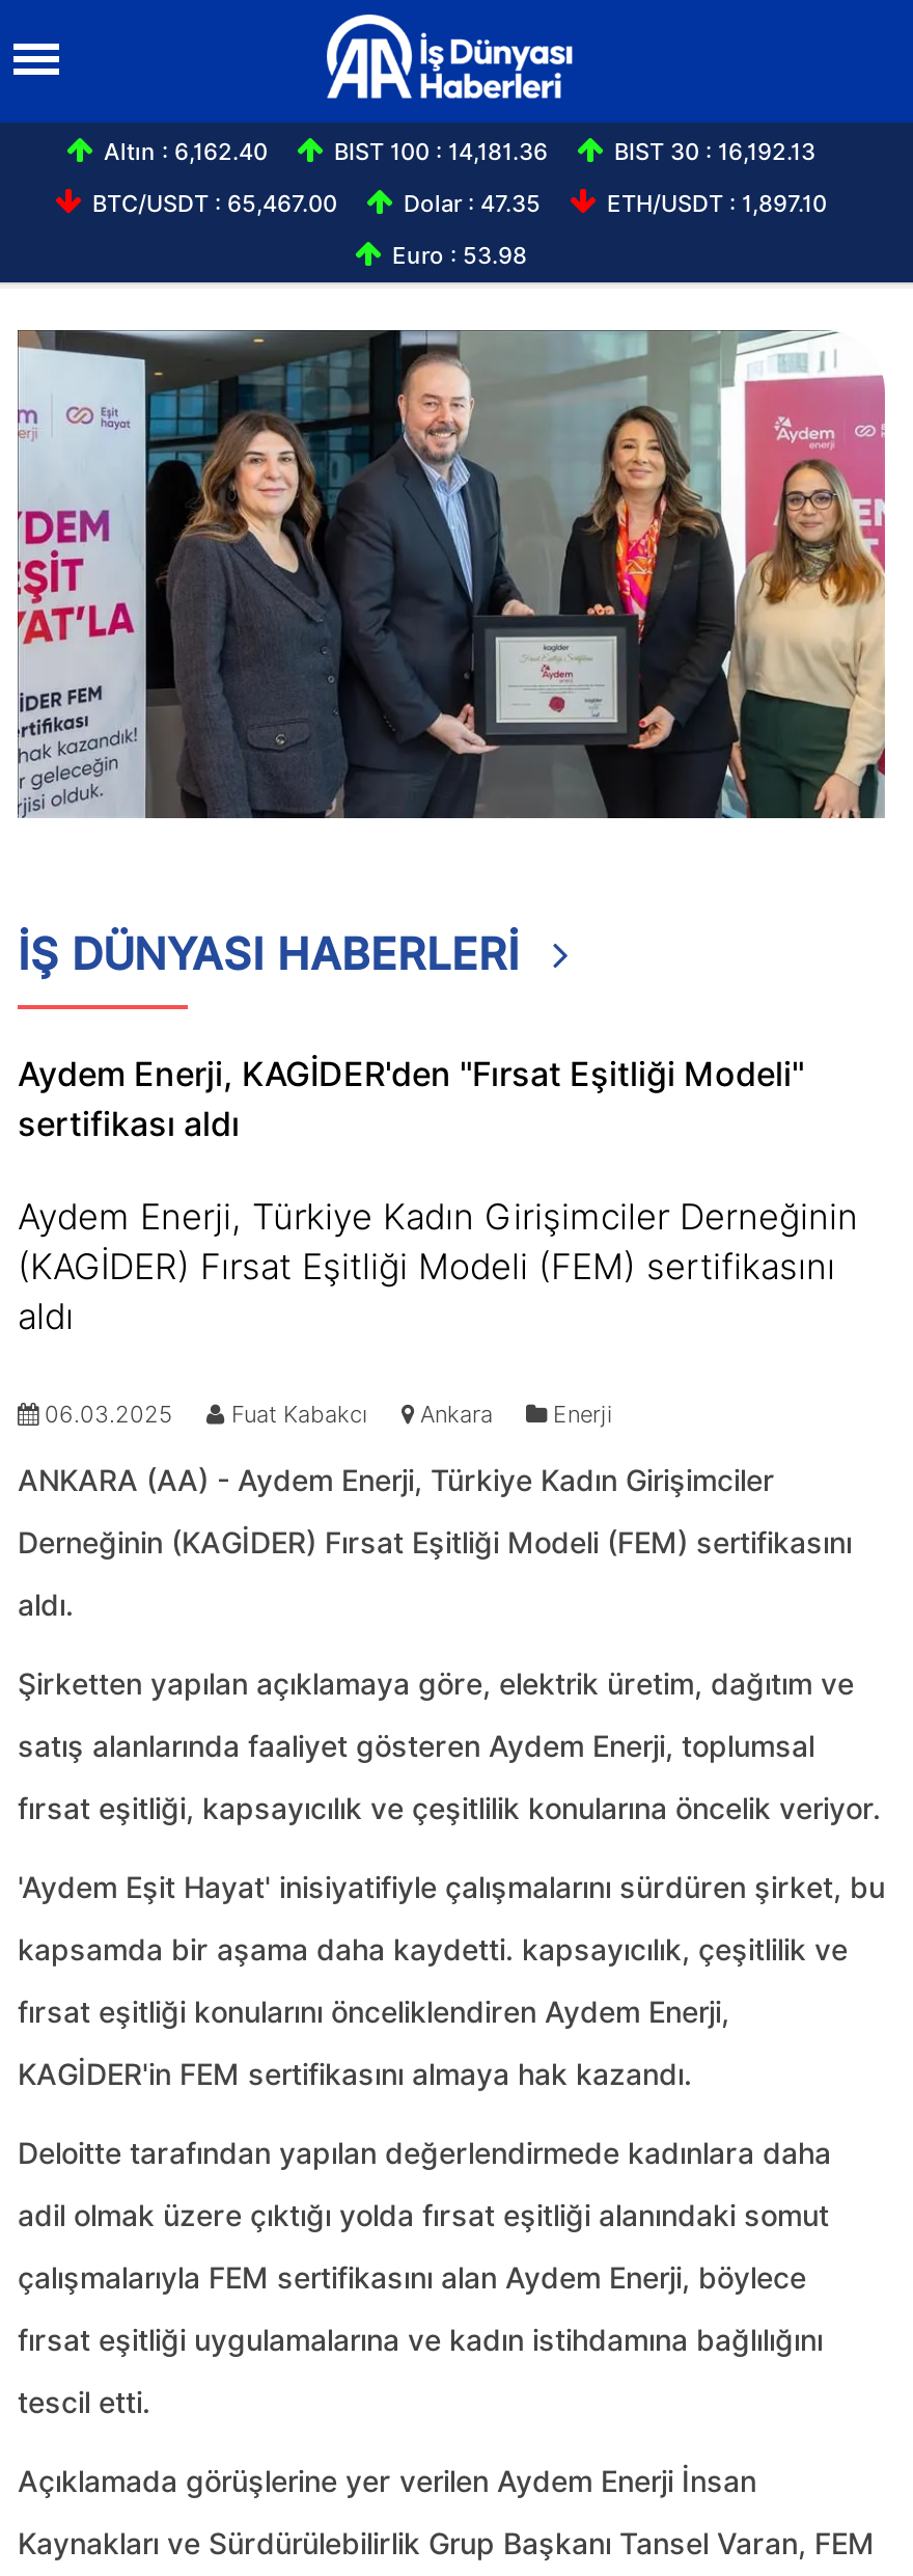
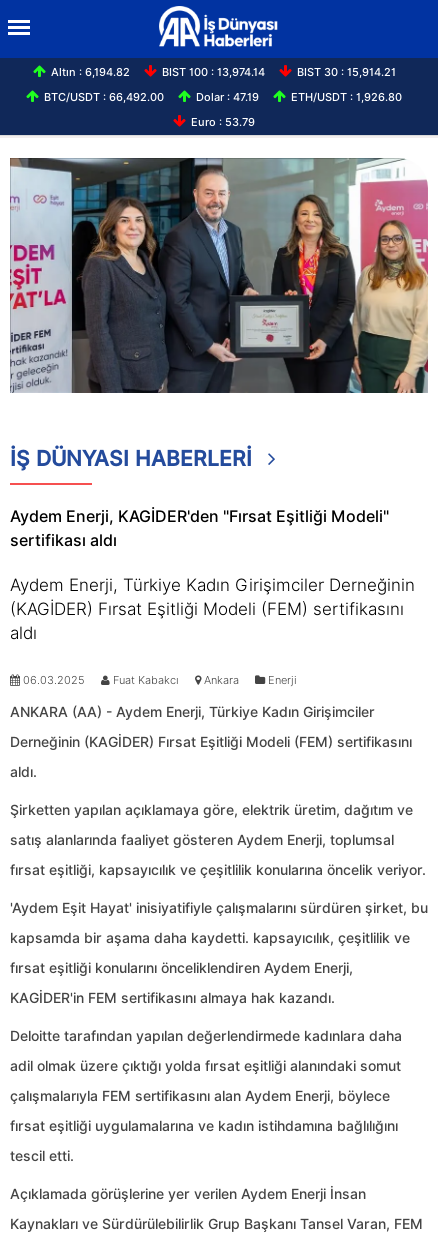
- Altın : 6,162.40
+ Altın : 6,194.82

- BIST 100 : 14,181.36
+ BIST 100 : 13,974.14

- BIST 30 : 16,192.13
+ BIST 30 : 15,914.21

- BTC/USDT : 65,467.00
+ BTC/USDT : 66,492.00

- Dolar : 47.35
+ Dolar : 47.19

- ETH/USDT : 1,897.10
+ ETH/USDT : 1,926.80

- Euro : 53.98
+ Euro : 53.79
